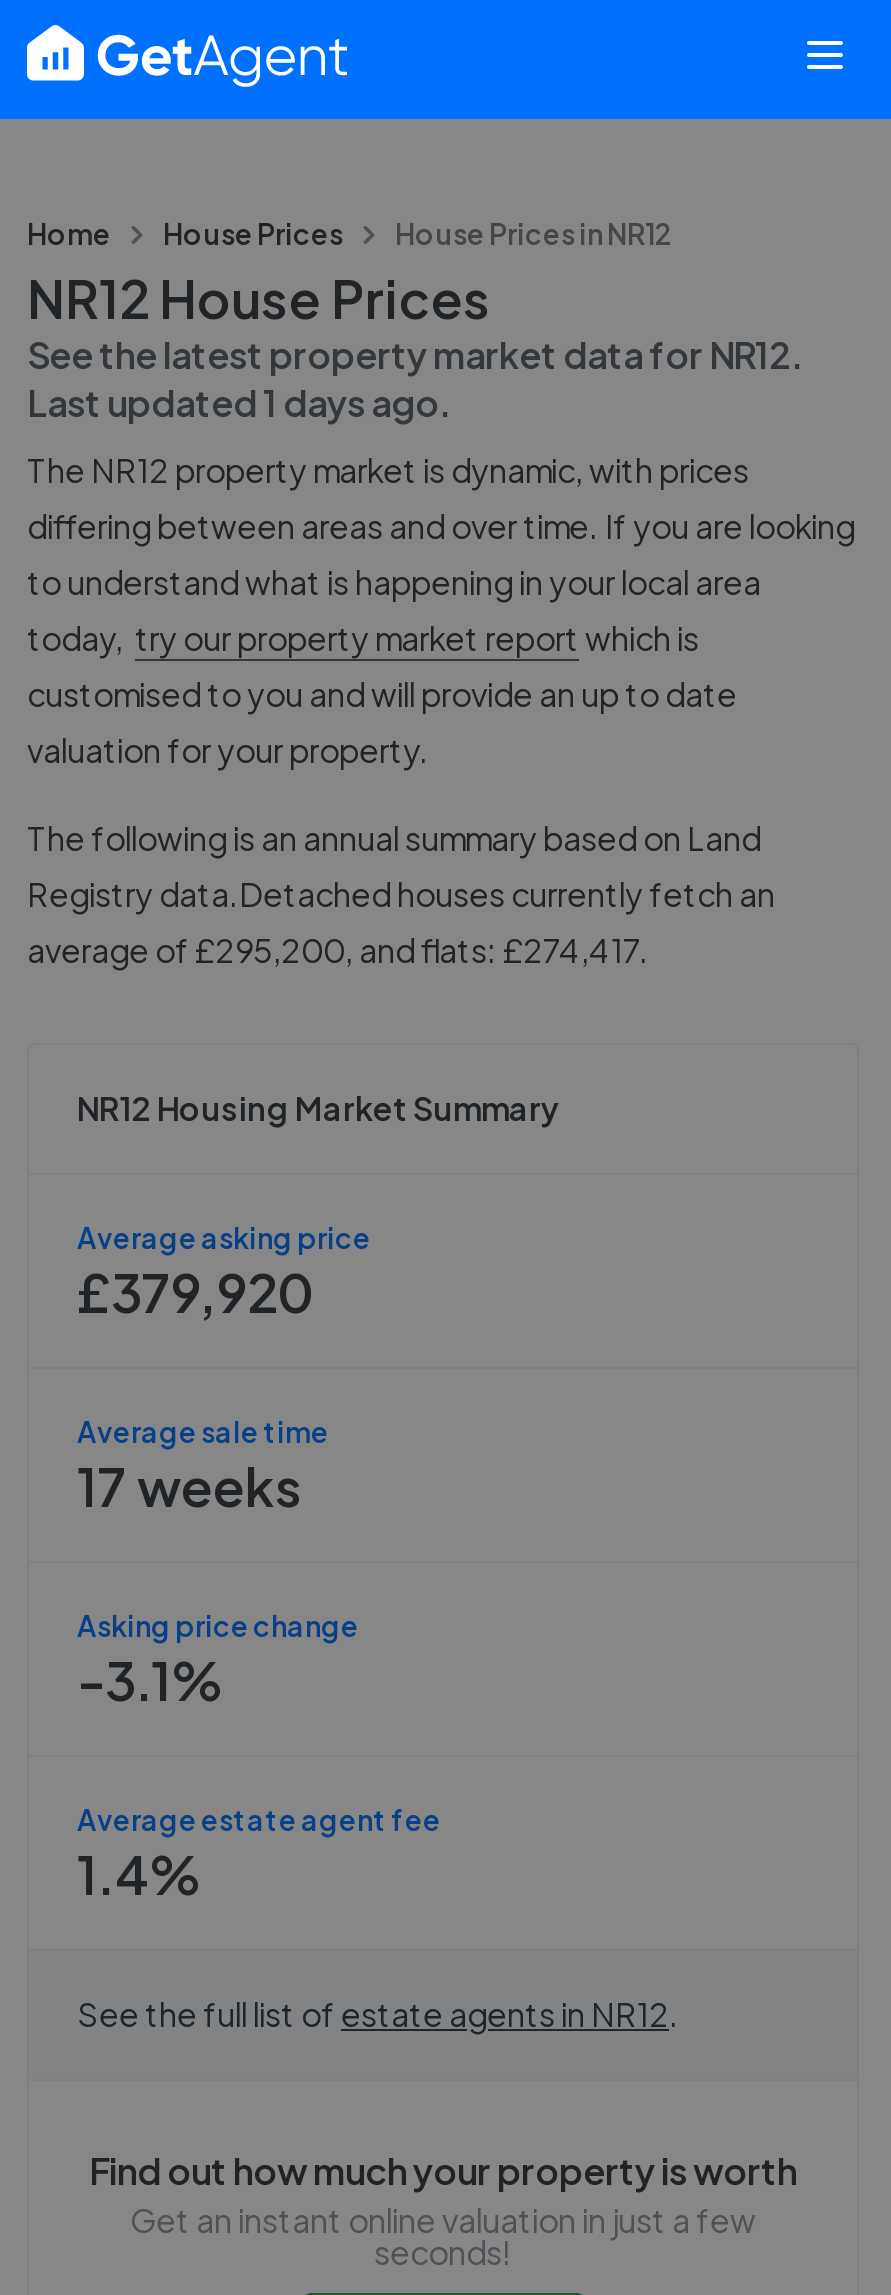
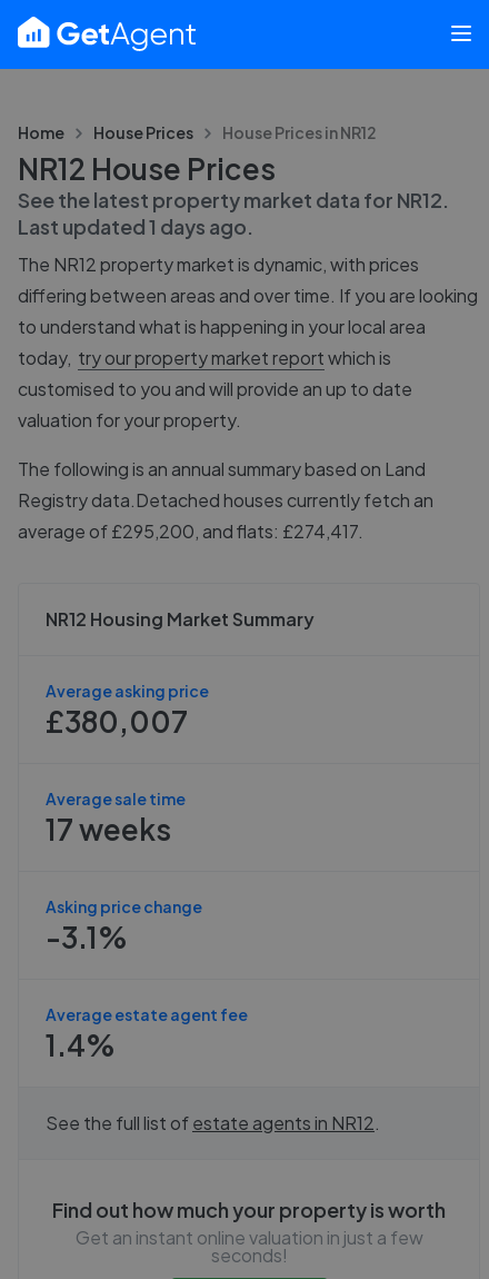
- £379,920
+ £380,007
